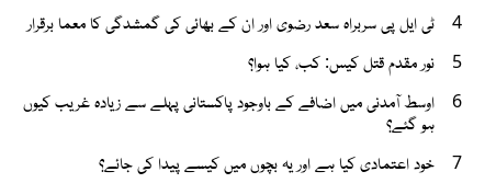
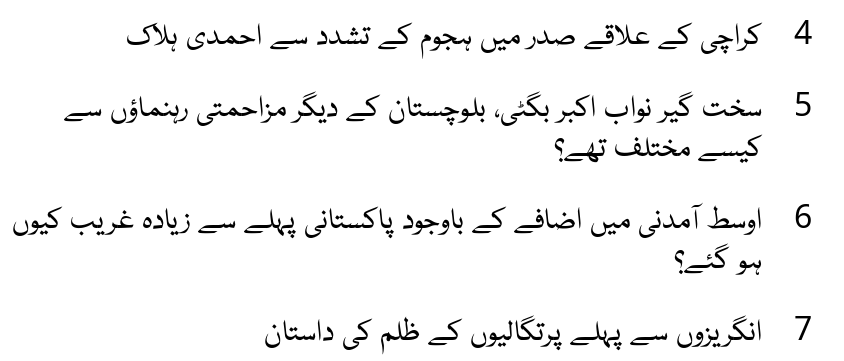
- ٹی ایل پی سربراہ سعد رضوی اور ان کے بھائی کی گمشدگی کا معما برقرار
+ کراچی کے علاقے صدر میں ہجوم کے تشدد سے احمدی ہلاک

- نور مقدم قتل کیس: کب، کیا ہوا؟
+ سخت گیر نواب اکبر بگٹی، بلوچستان کے دیگر مزاحمتی رہنماؤں سے
+ کیسے مختلف تھے؟

- خود اعتمادی کیا ہے اور یہ بچوں میں کیسے پیدا کی جائے؟
+ انگریزوں سے پہلے پرتگالیوں کے ظلم کی داستان
